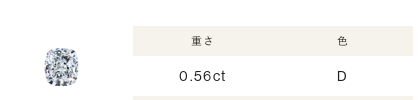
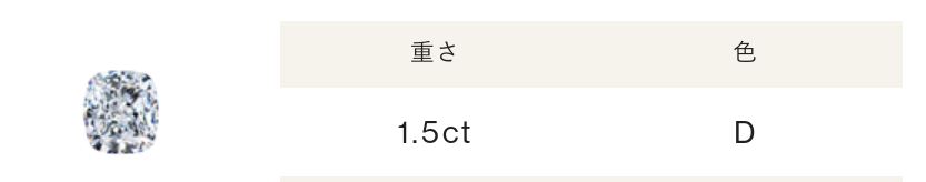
- 0.56ct
+ 1.5ct
